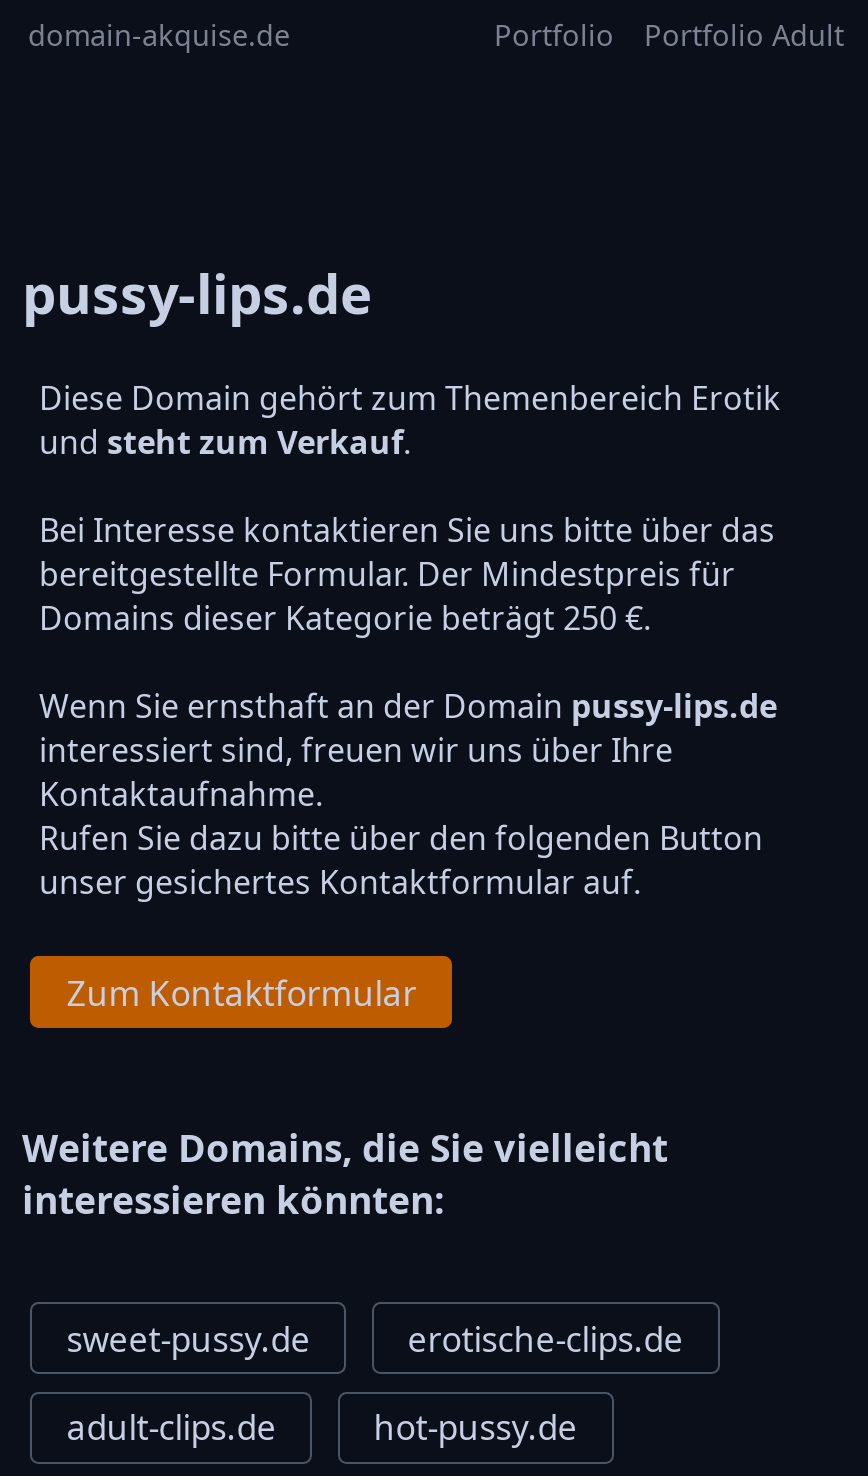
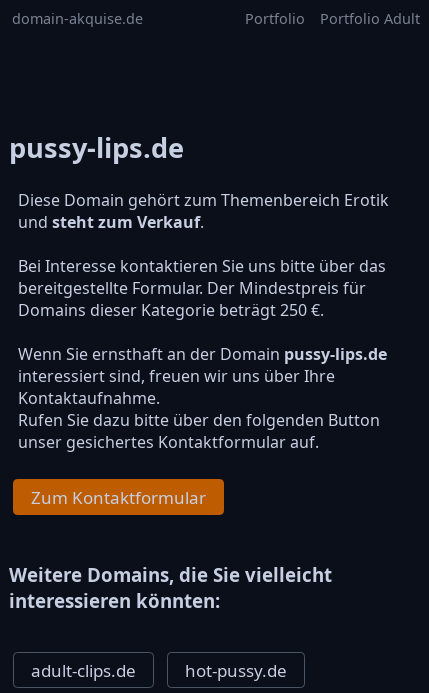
- sweet-pussy.de
- erotische-clips.de
